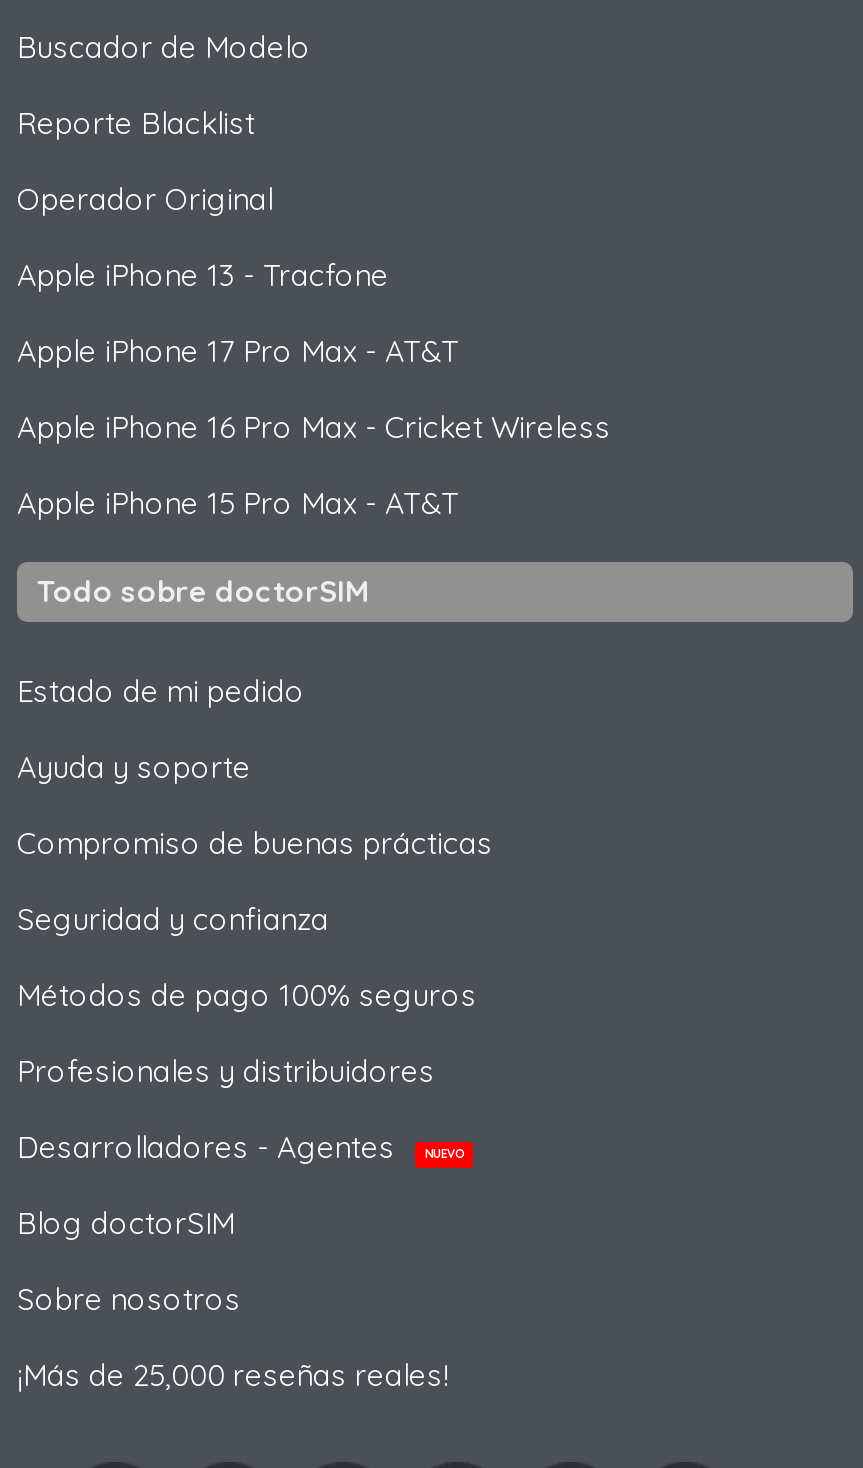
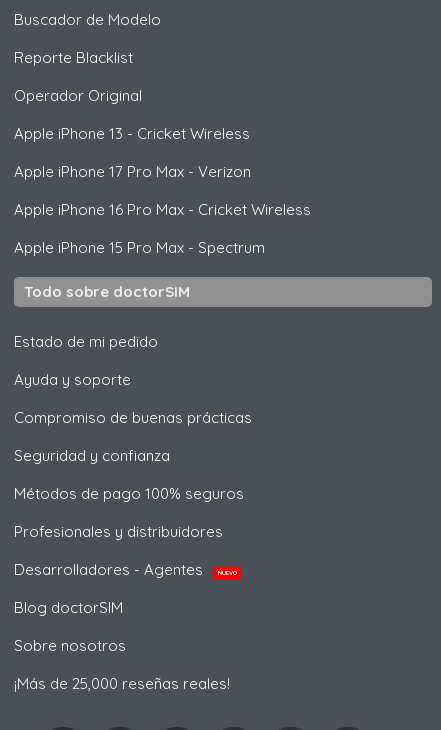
- Apple iPhone 13 - Tracfone
+ Apple iPhone 13 - Cricket Wireless

- Apple iPhone 17 Pro Max - AT&T
+ Apple iPhone 17 Pro Max - Verizon

- Apple iPhone 15 Pro Max - AT&T
+ Apple iPhone 15 Pro Max - Spectrum
